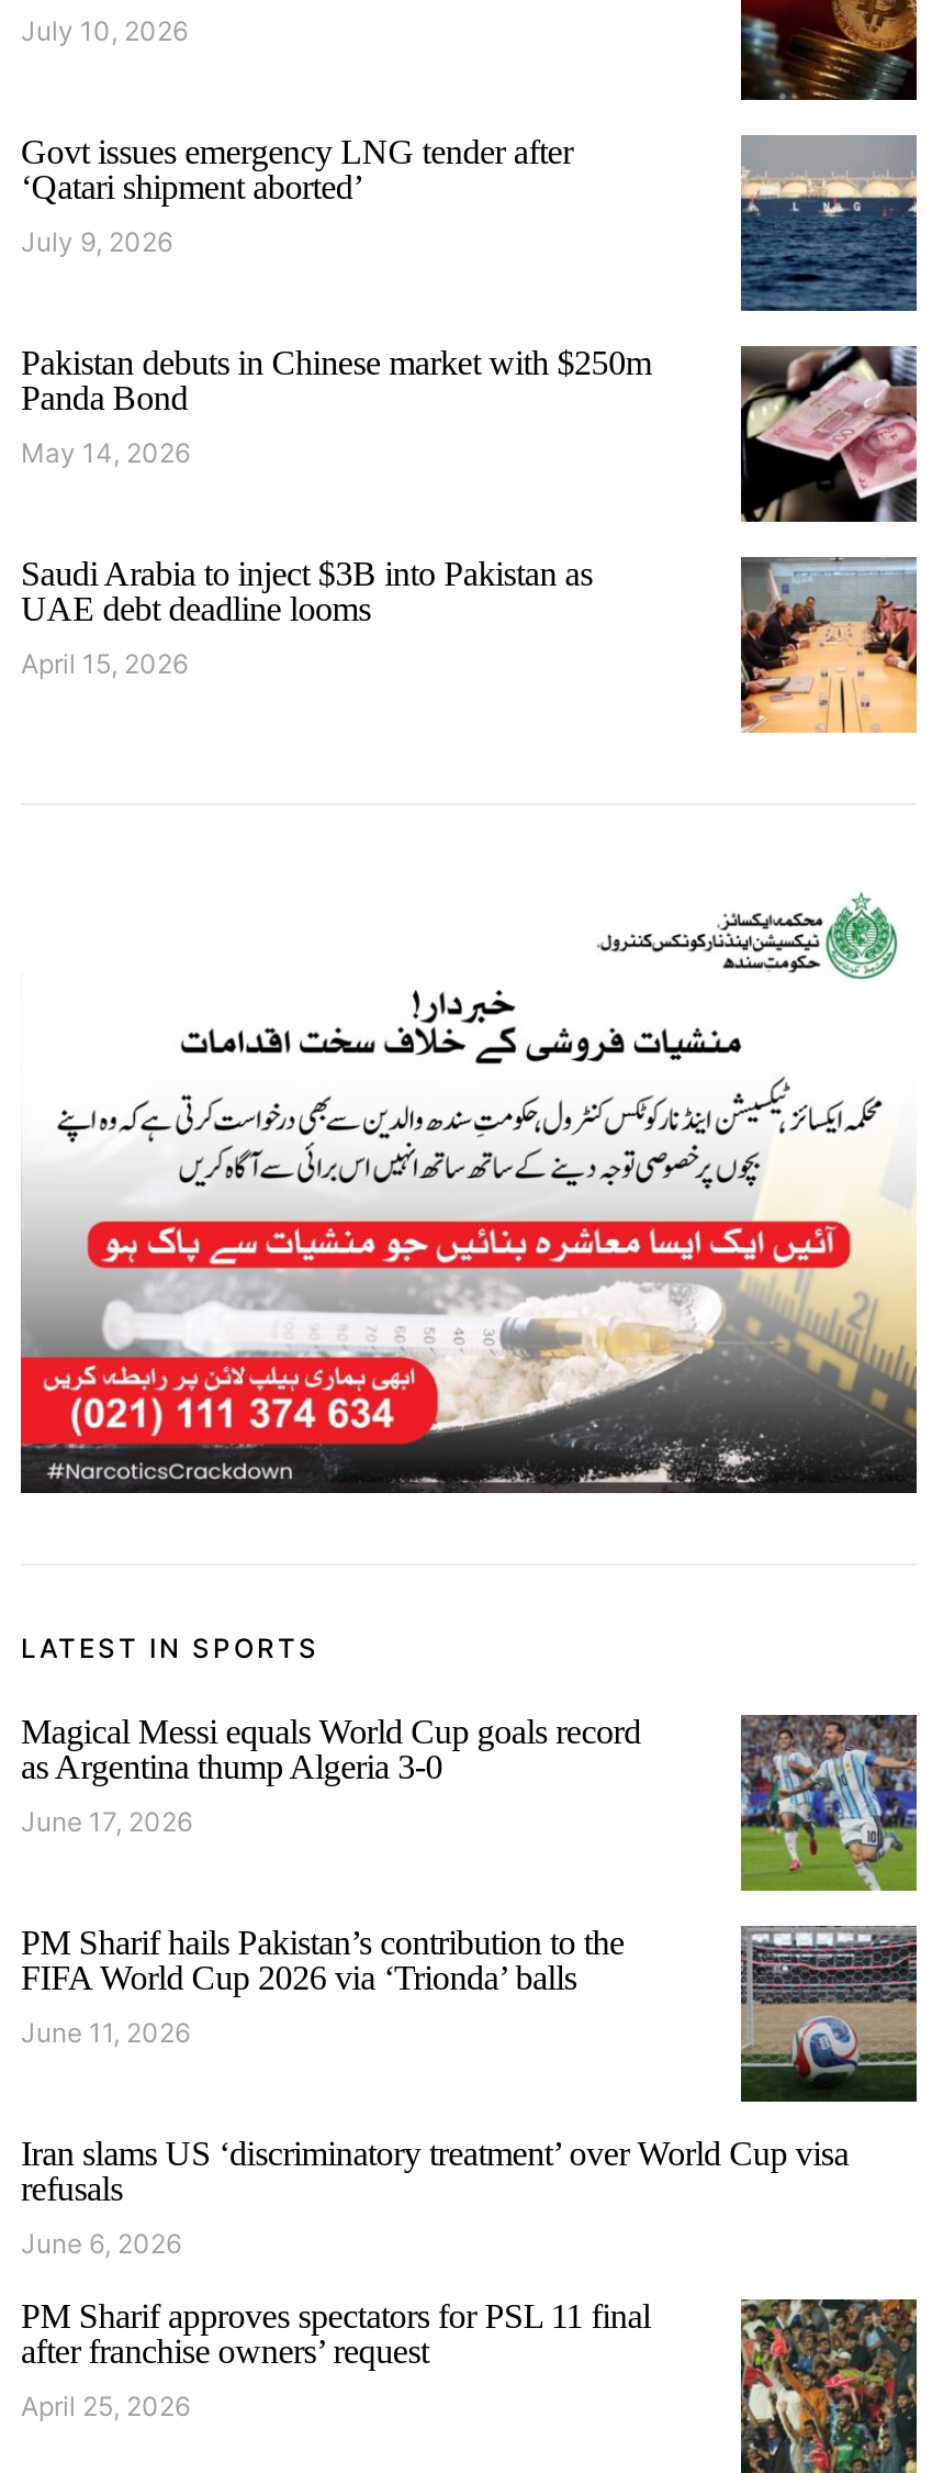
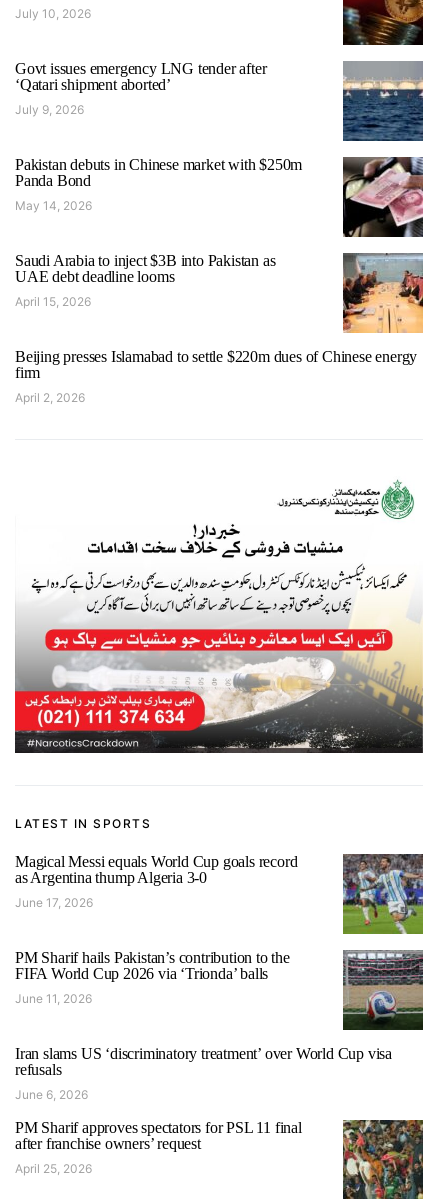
+ Beijing presses Islamabad to settle $220m dues of Chinese energy
+ firm
+ April 2, 2026
